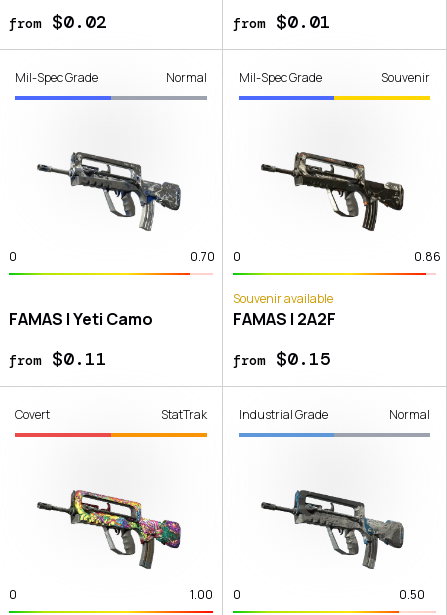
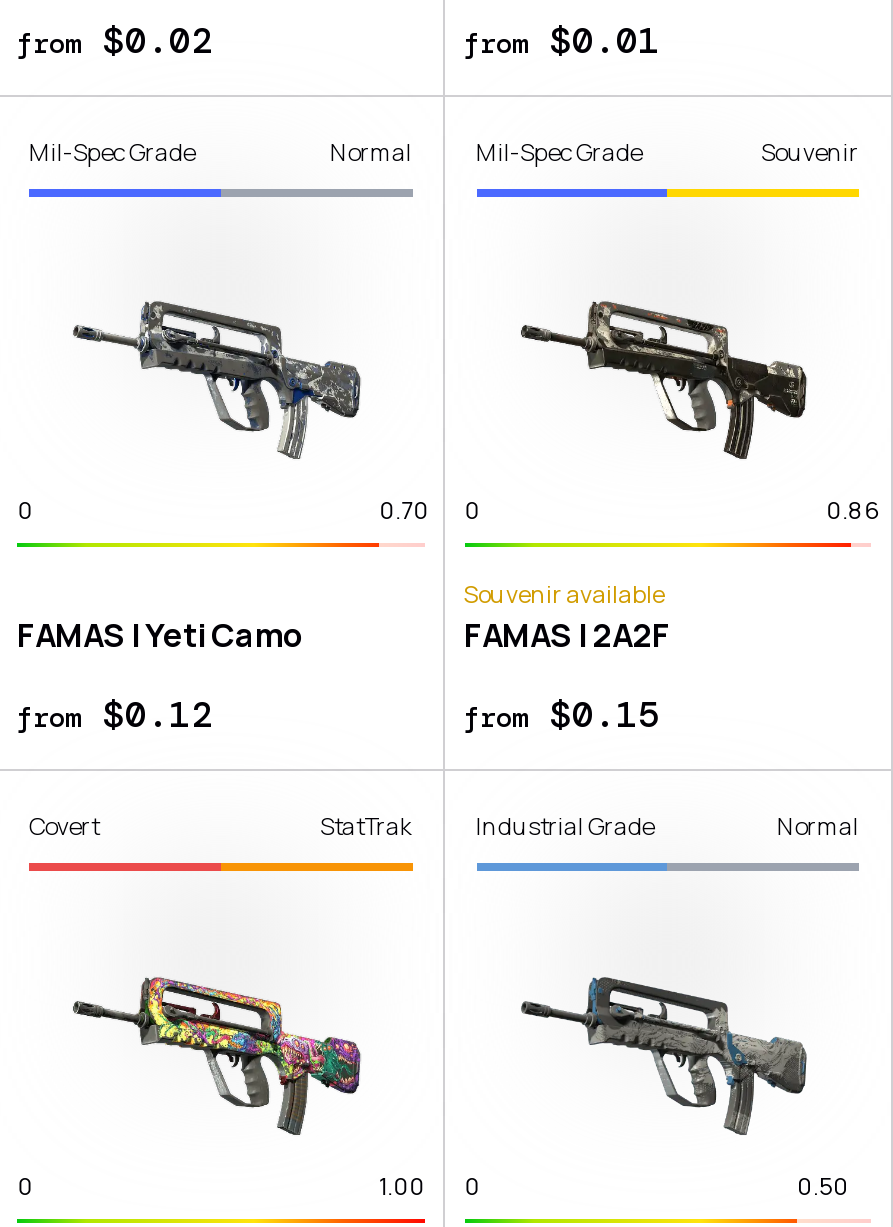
- from $0.11
+ from $0.12
